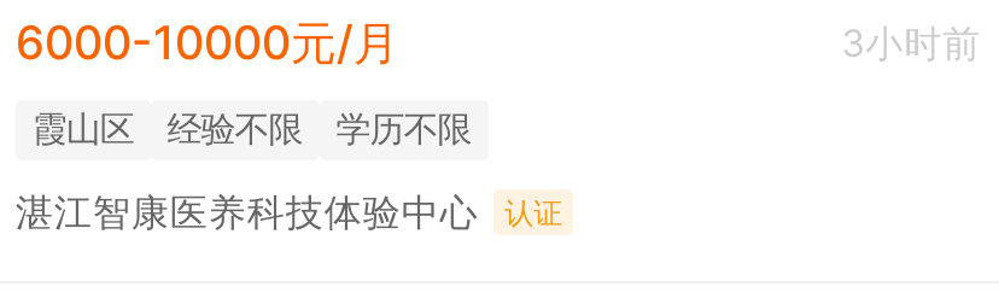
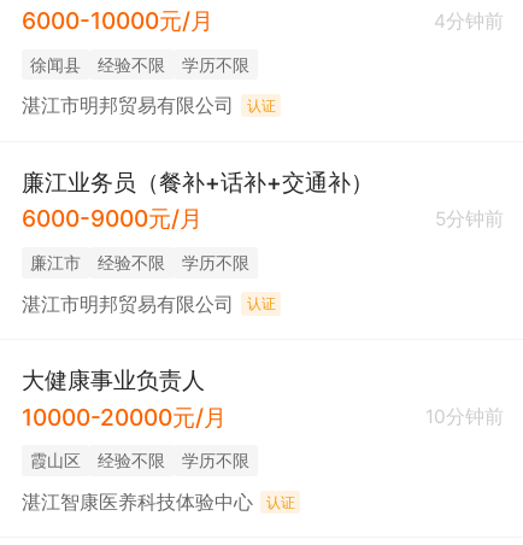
- 3小时前
+ 4分钟前
+ 徐闻县
+ 经验不限
+ 学历不限
+ 湛江市明邦贸易有限公司
+ 认证
+ 廉江业务员（餐补+话补+交通补）
+ 6000-9000元/月
+ 5分钟前
+ 廉江市
+ 经验不限
+ 学历不限
+ 湛江市明邦贸易有限公司
+ 认证
+ 大健康事业负责人
+ 10000-20000元/月
+ 10分钟前
